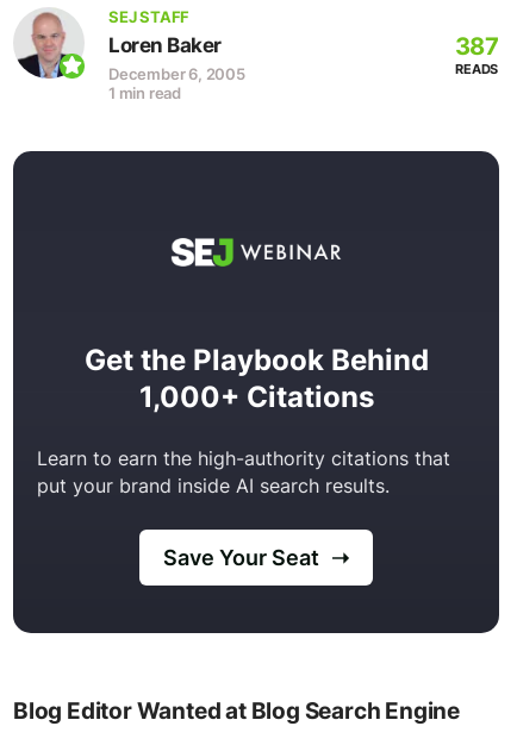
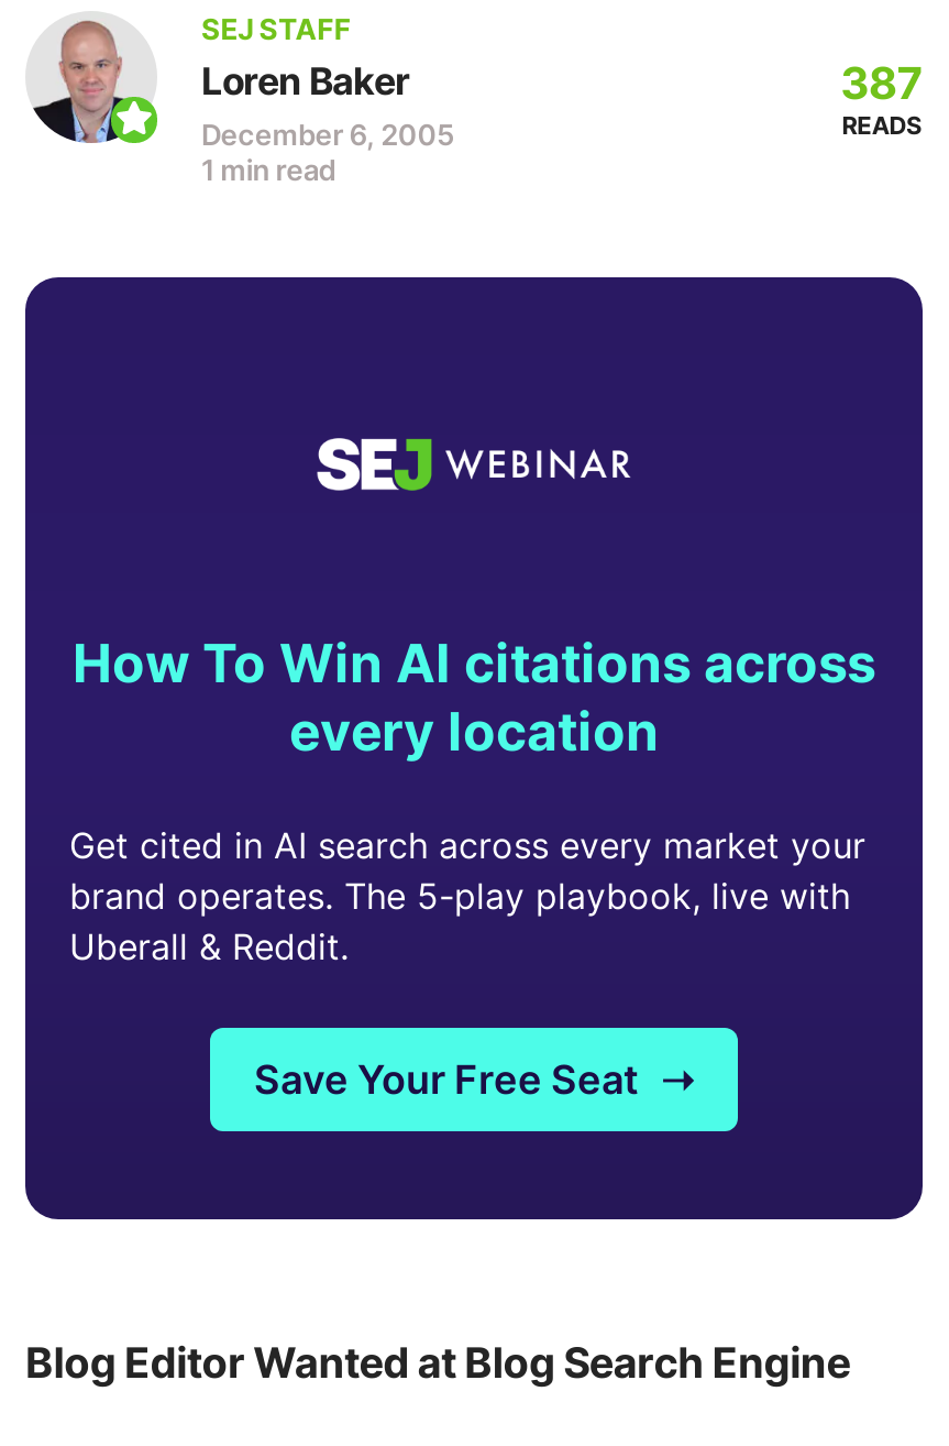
- [image]
+ [image]
